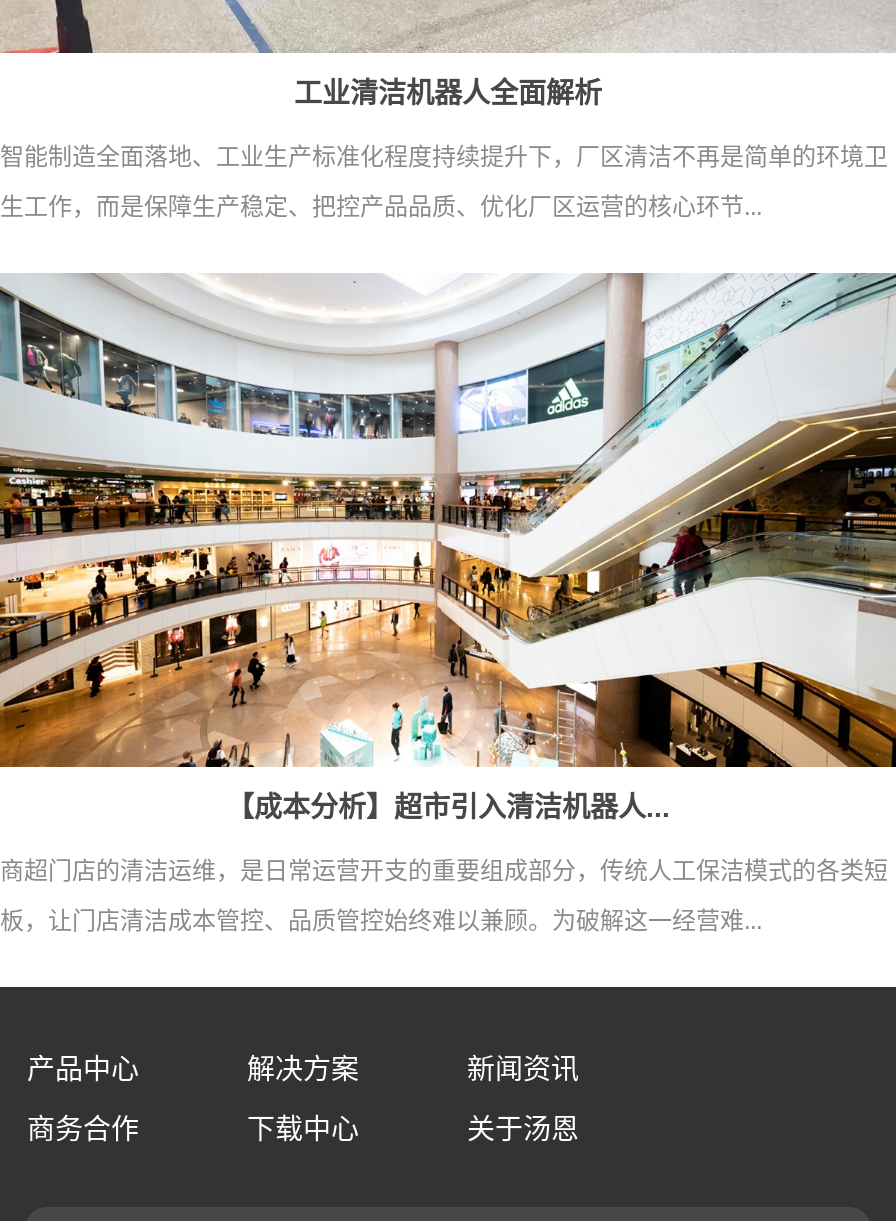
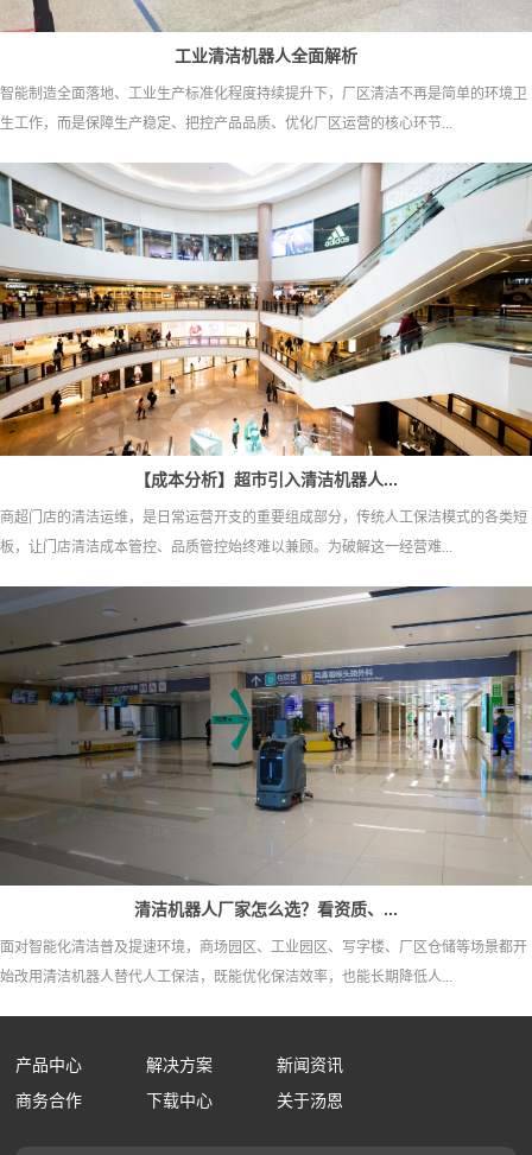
+ [image]
+ 清洁机器人厂家怎么选？看资质、...
+ 面对智能化清洁普及提速环境，商场园区、工业园区、写字楼、厂区仓储等场景都开
+ 始改用清洁机器人替代人工保洁，既能优化保洁效率，也能长期降低人...
